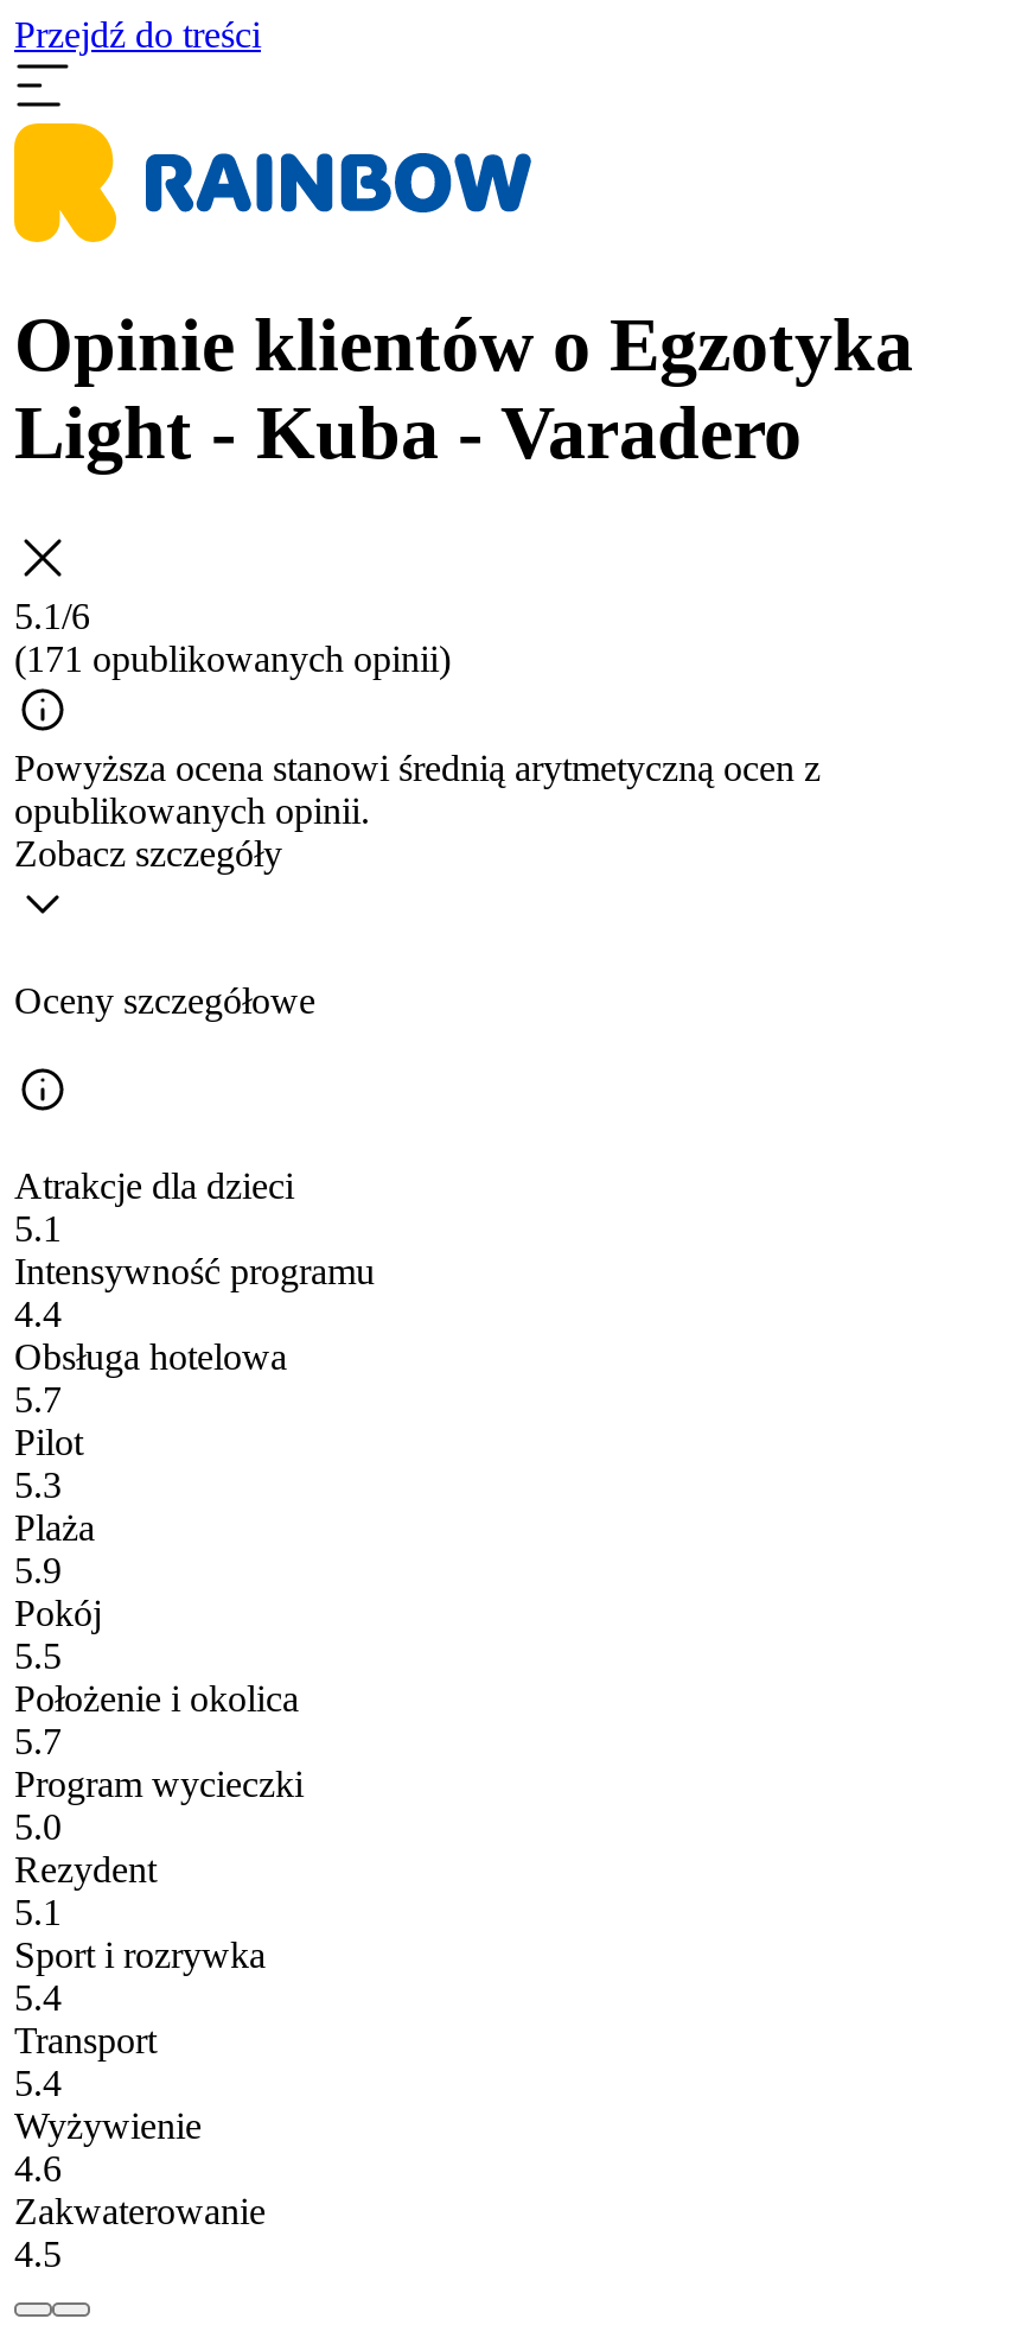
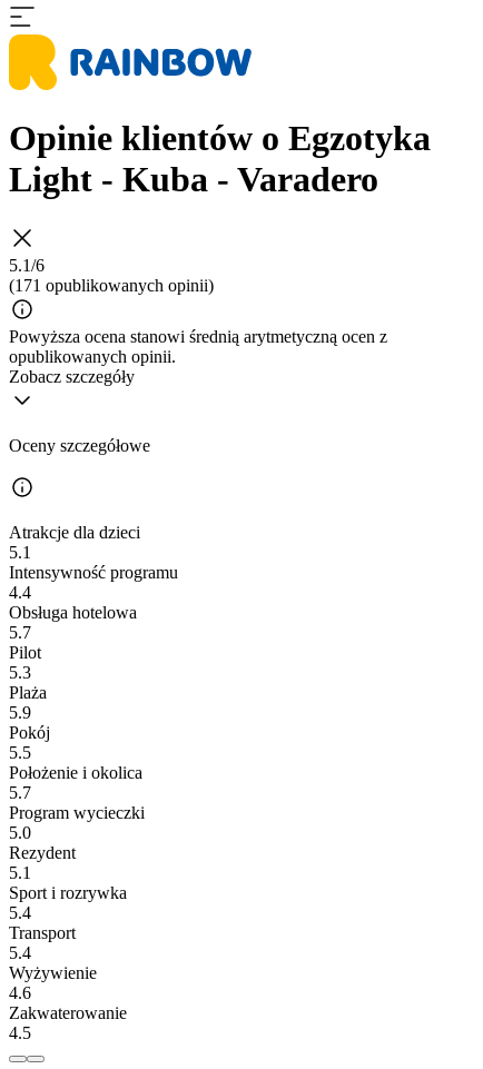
- Przejdź do treści
